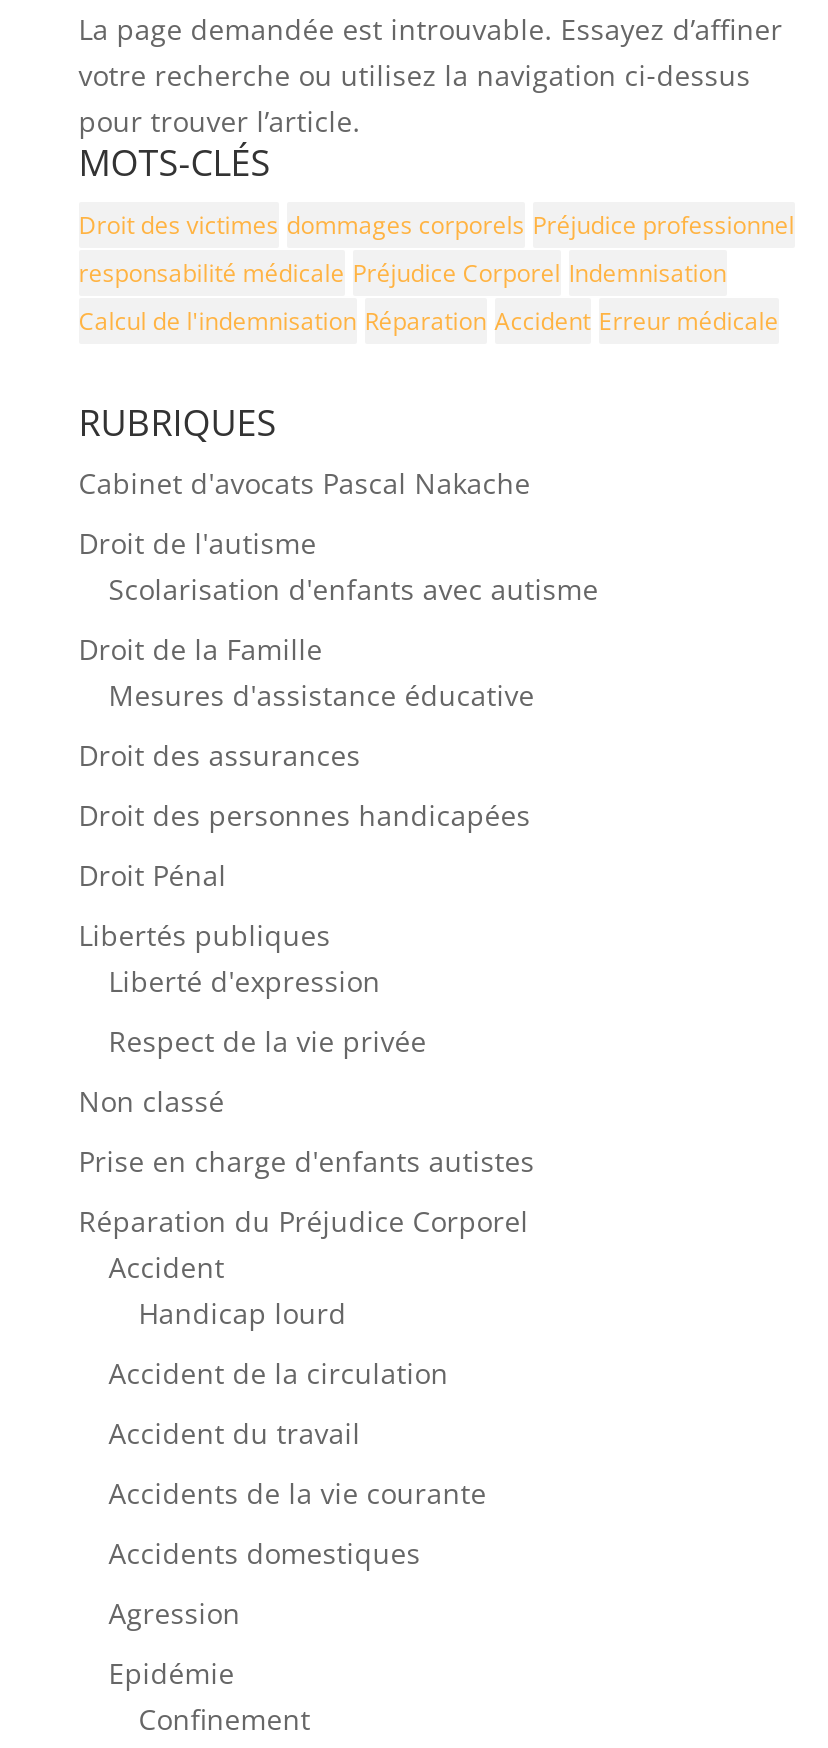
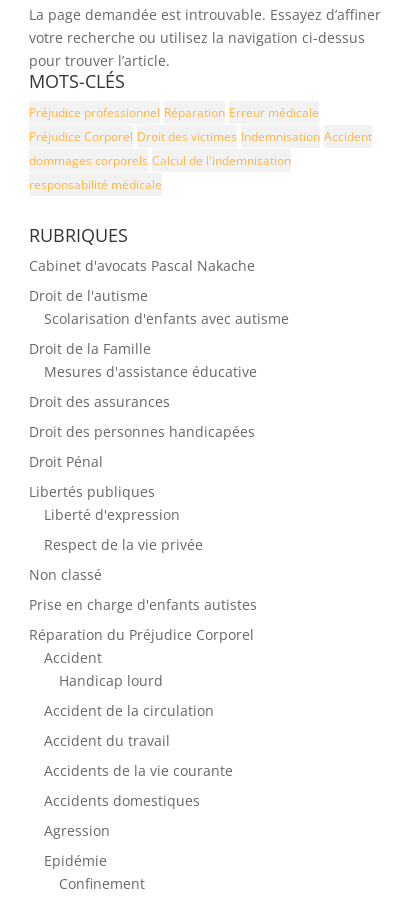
- Droit des victimes dommages corporels Préjudice professionnel
- responsabilité médicale Préjudice Corporel Indemnisation
- Calcul de l'indemnisation Réparation Accident Erreur médicale
+ Préjudice professionnel Réparation Erreur médicale
+ Préjudice Corporel Droit des victimes Indemnisation Accident
+ dommages corporels Calcul de l'indemnisation
+ responsabilité médicale
